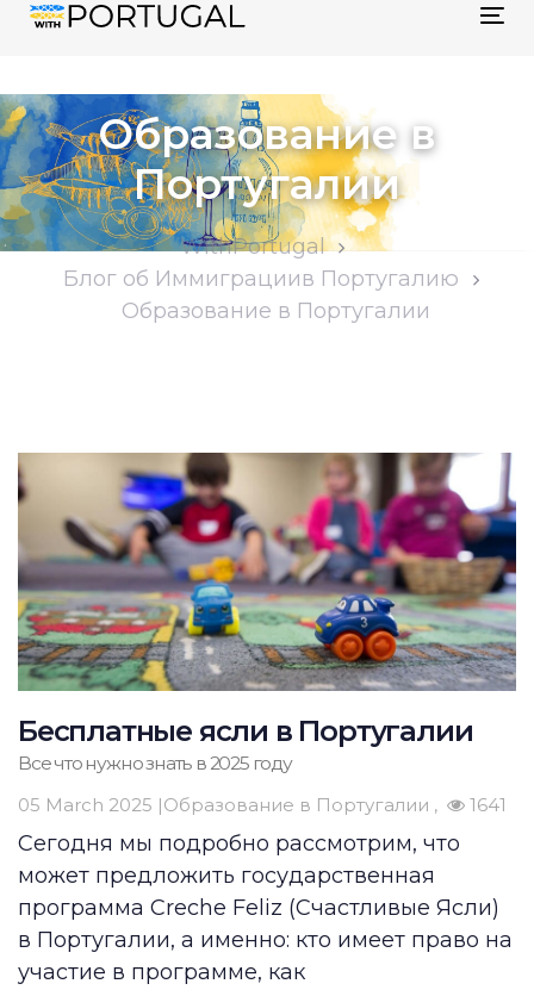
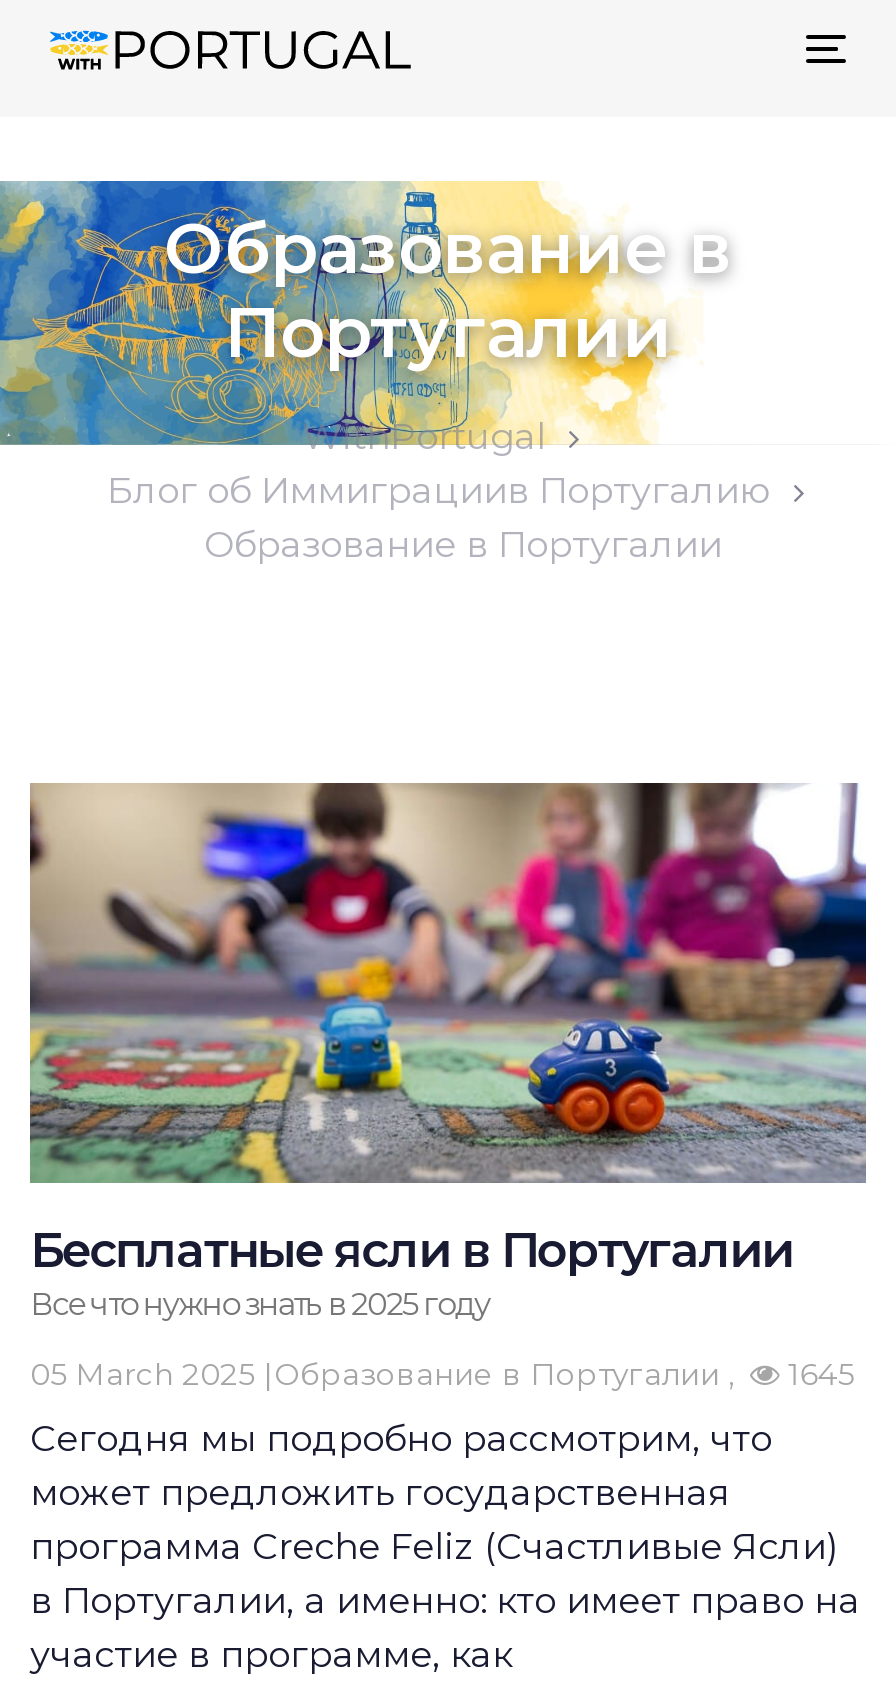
- 1641
+ 1645
